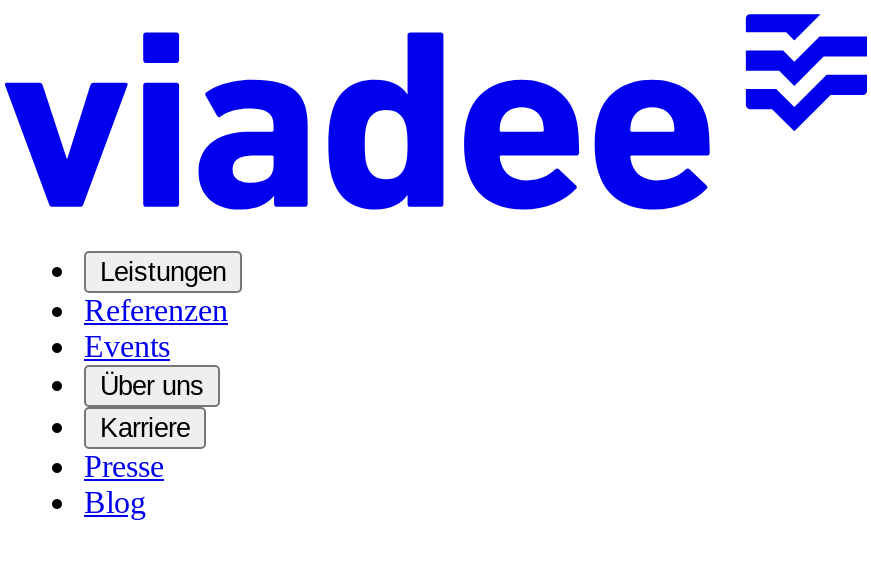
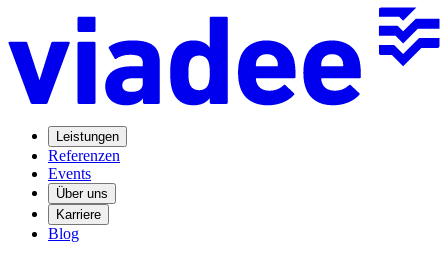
- Presse
